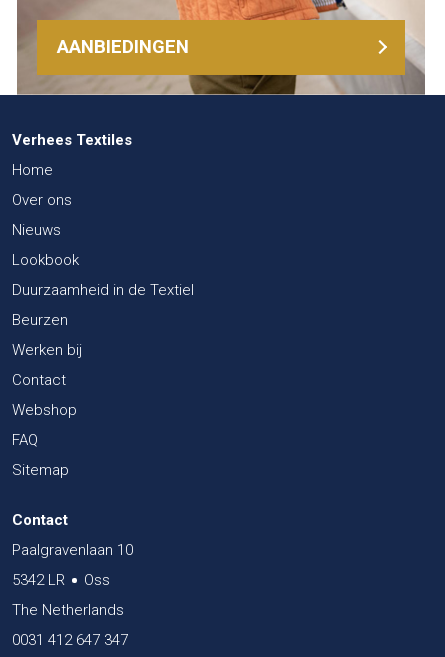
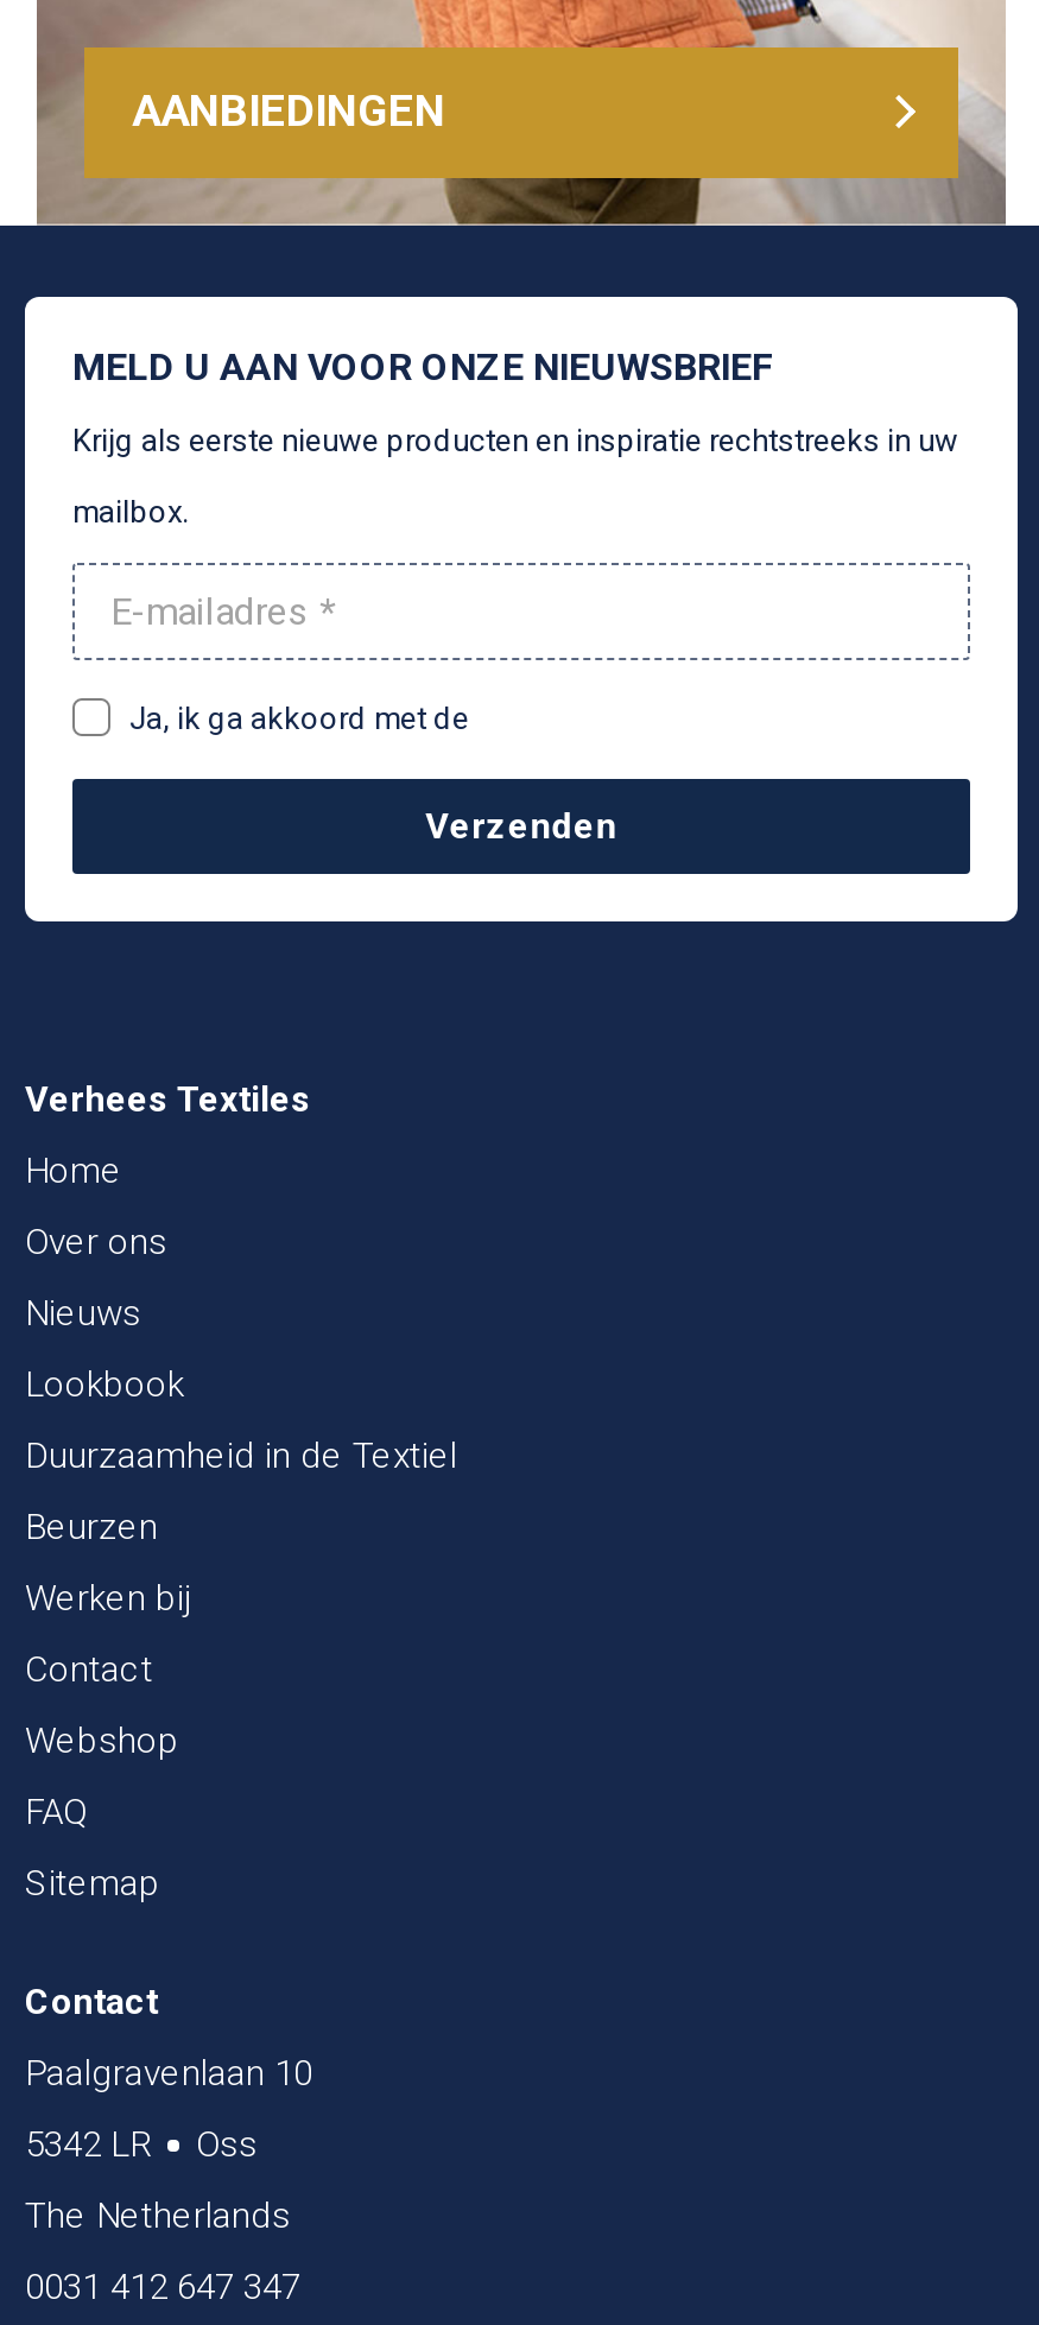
+ [image]
+ MELD U AAN VOOR ONZE NIEUWSBRIEF
+ Krijg als eerste nieuwe producten en inspiratie rechtstreeks in uw
+ mailbox.

+ Ja, ik ga akkoord met de
+ Verzenden
